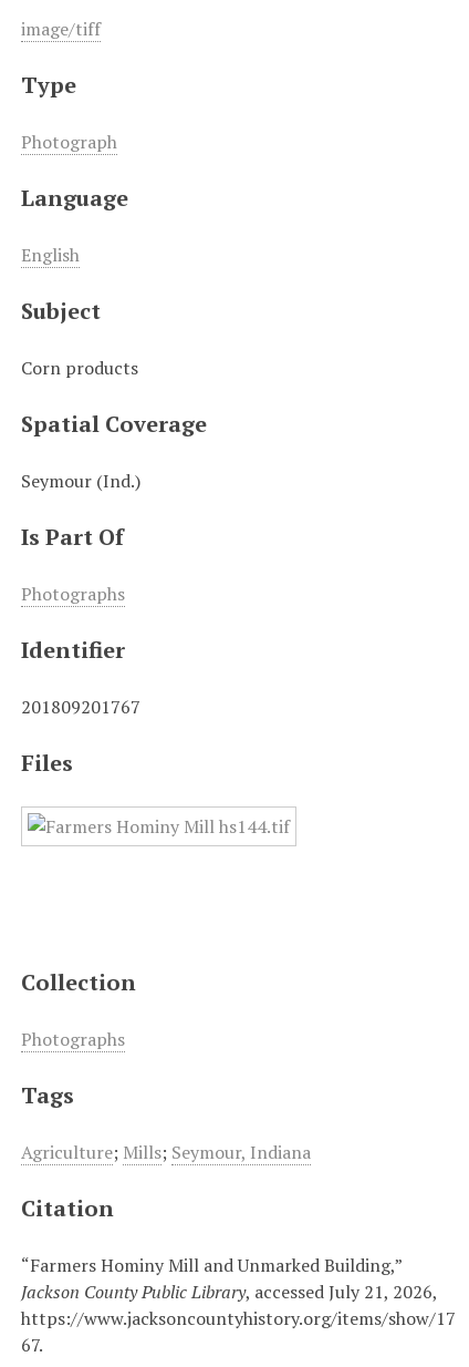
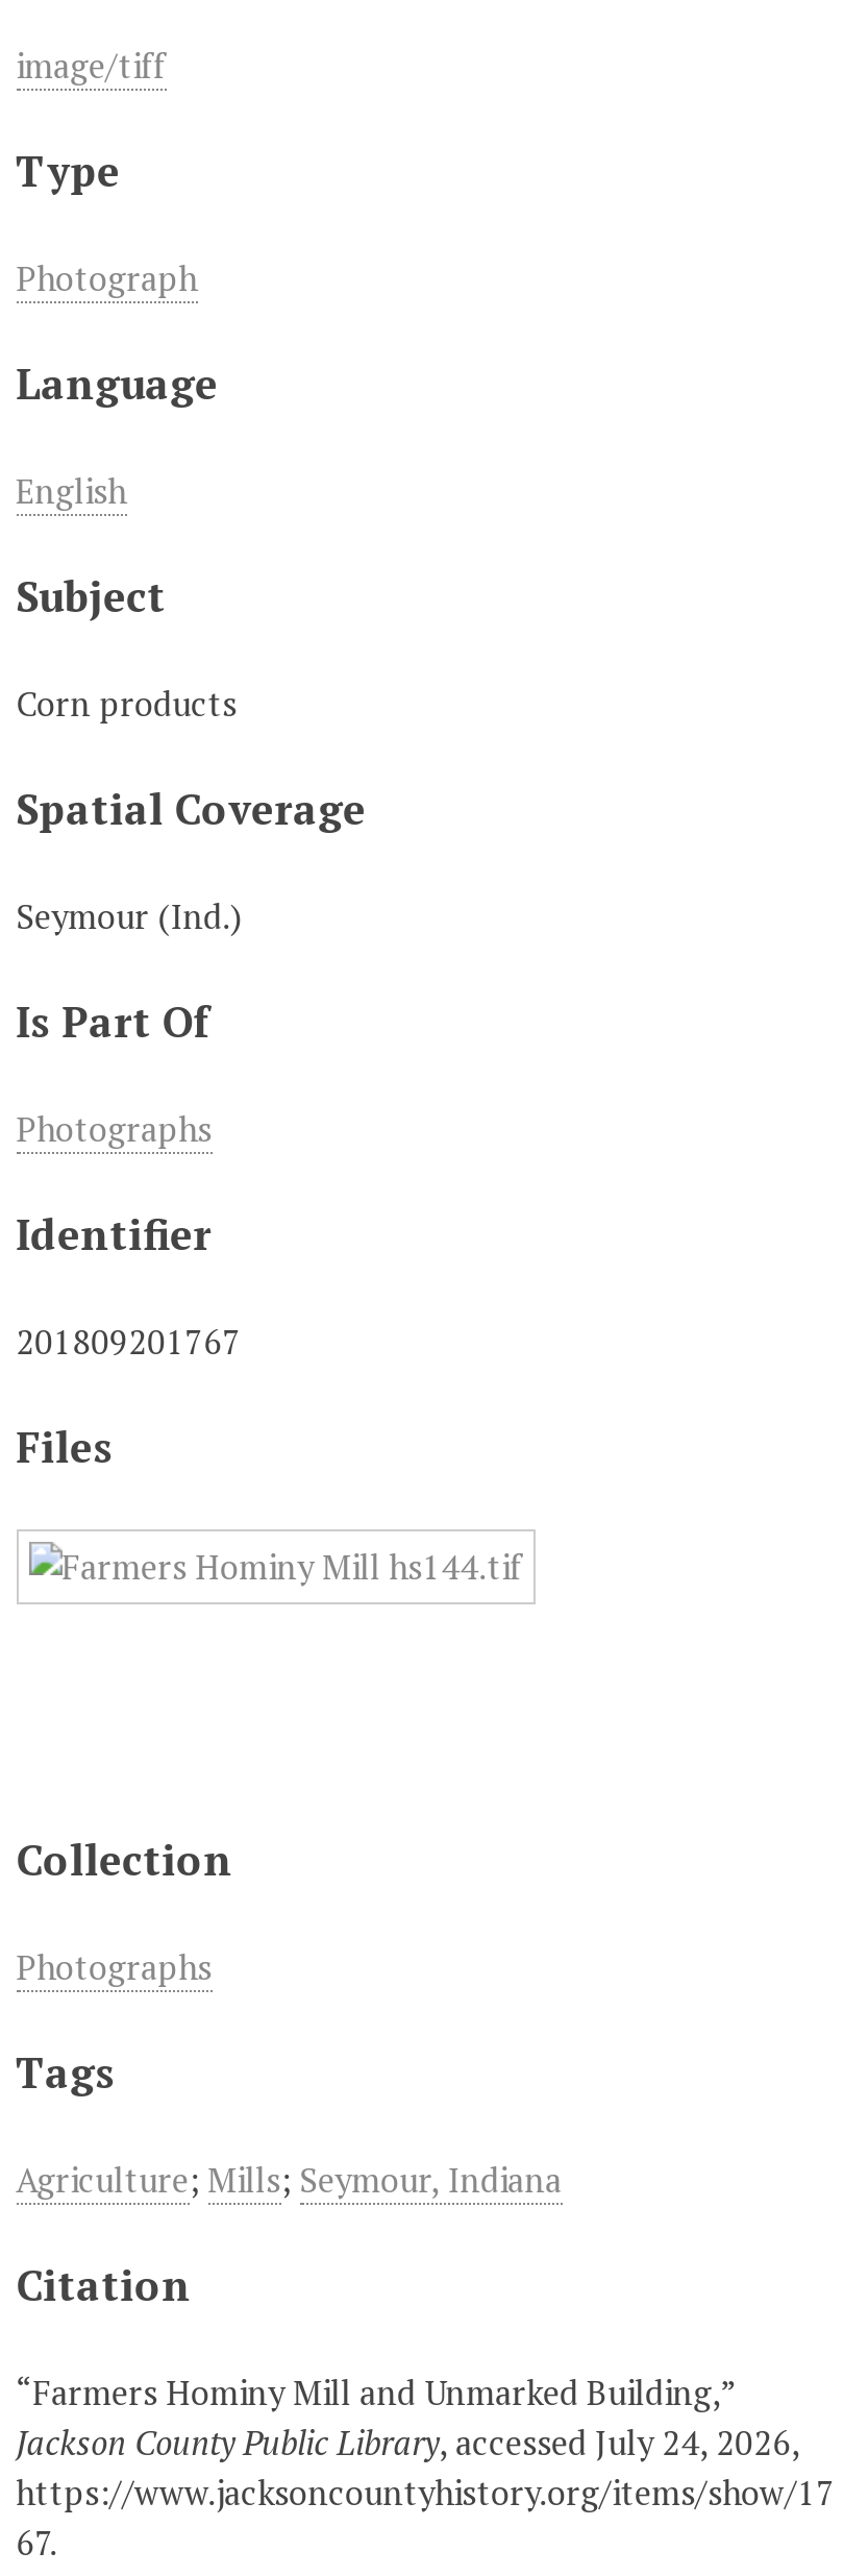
- Jackson County Public Library, accessed July 21, 2026,
+ Jackson County Public Library, accessed July 24, 2026,
